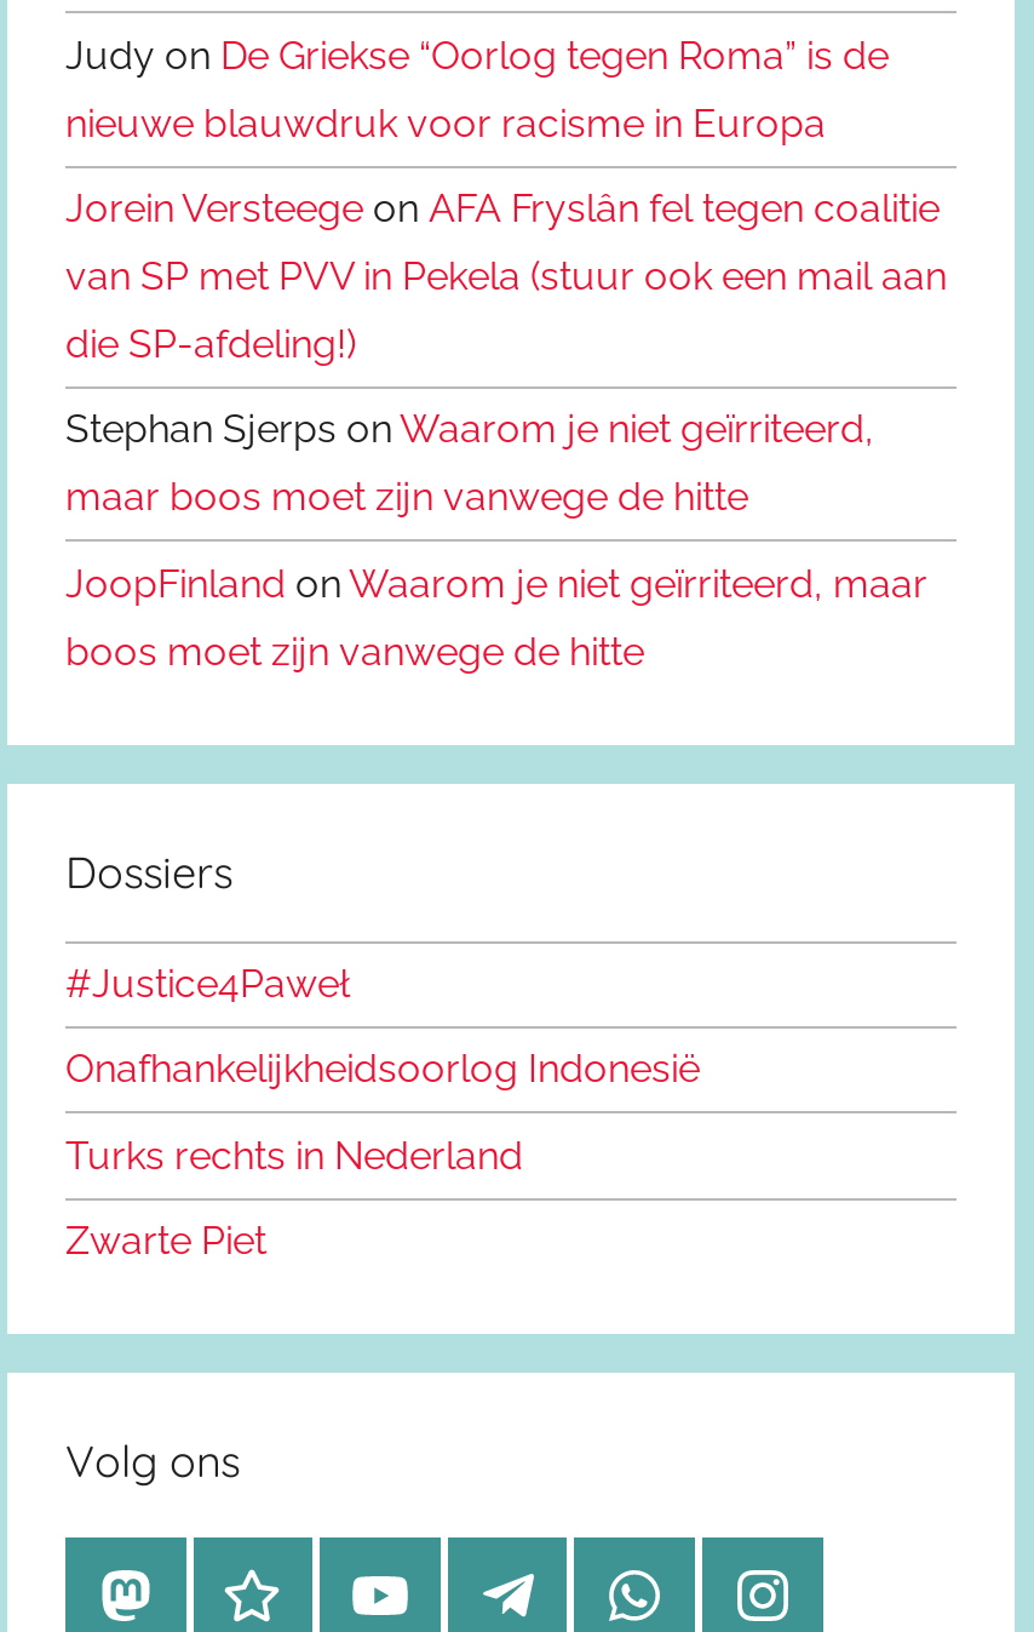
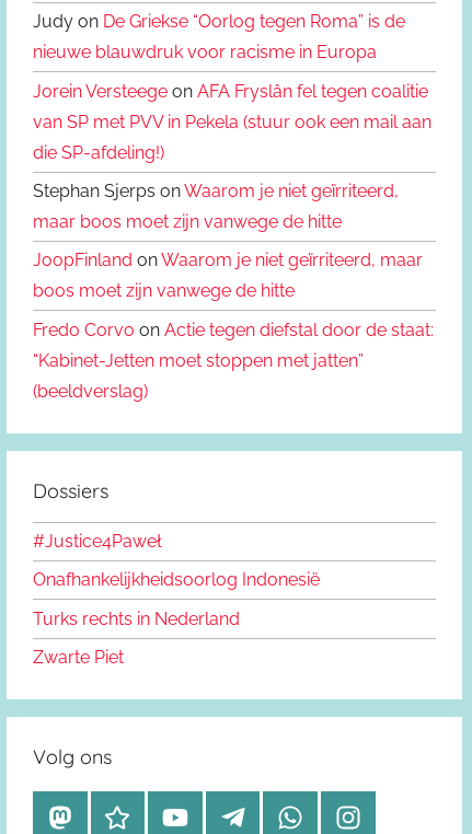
+ Fredo Corvo on Actie tegen diefstal door de staat:
+ “Kabinet-Jetten moet stoppen met jatten”
+ (beeldverslag)
